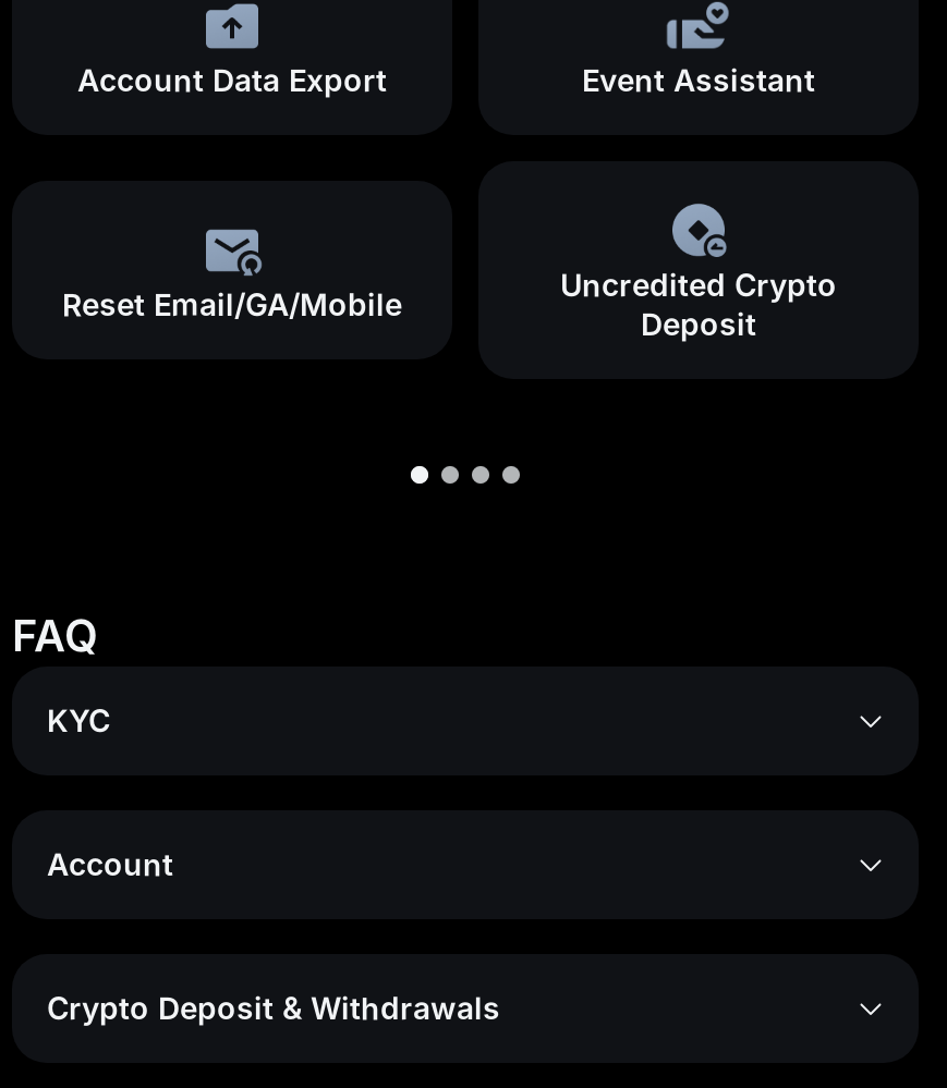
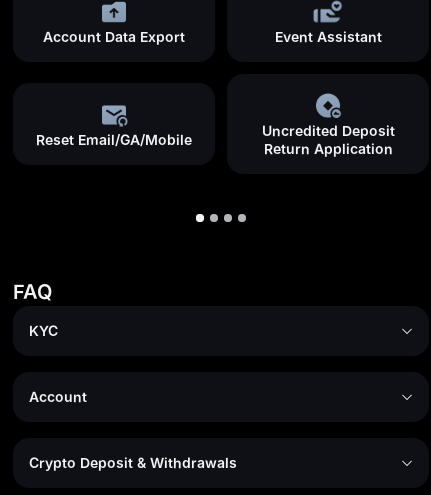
- Uncredited Crypto
- Deposit
+ Uncredited Deposit
+ Return Application
